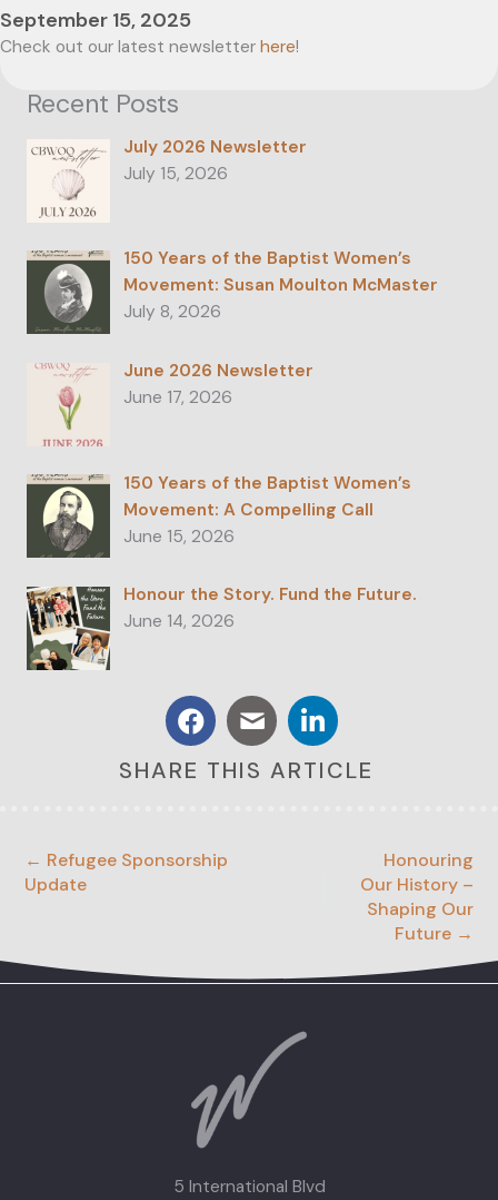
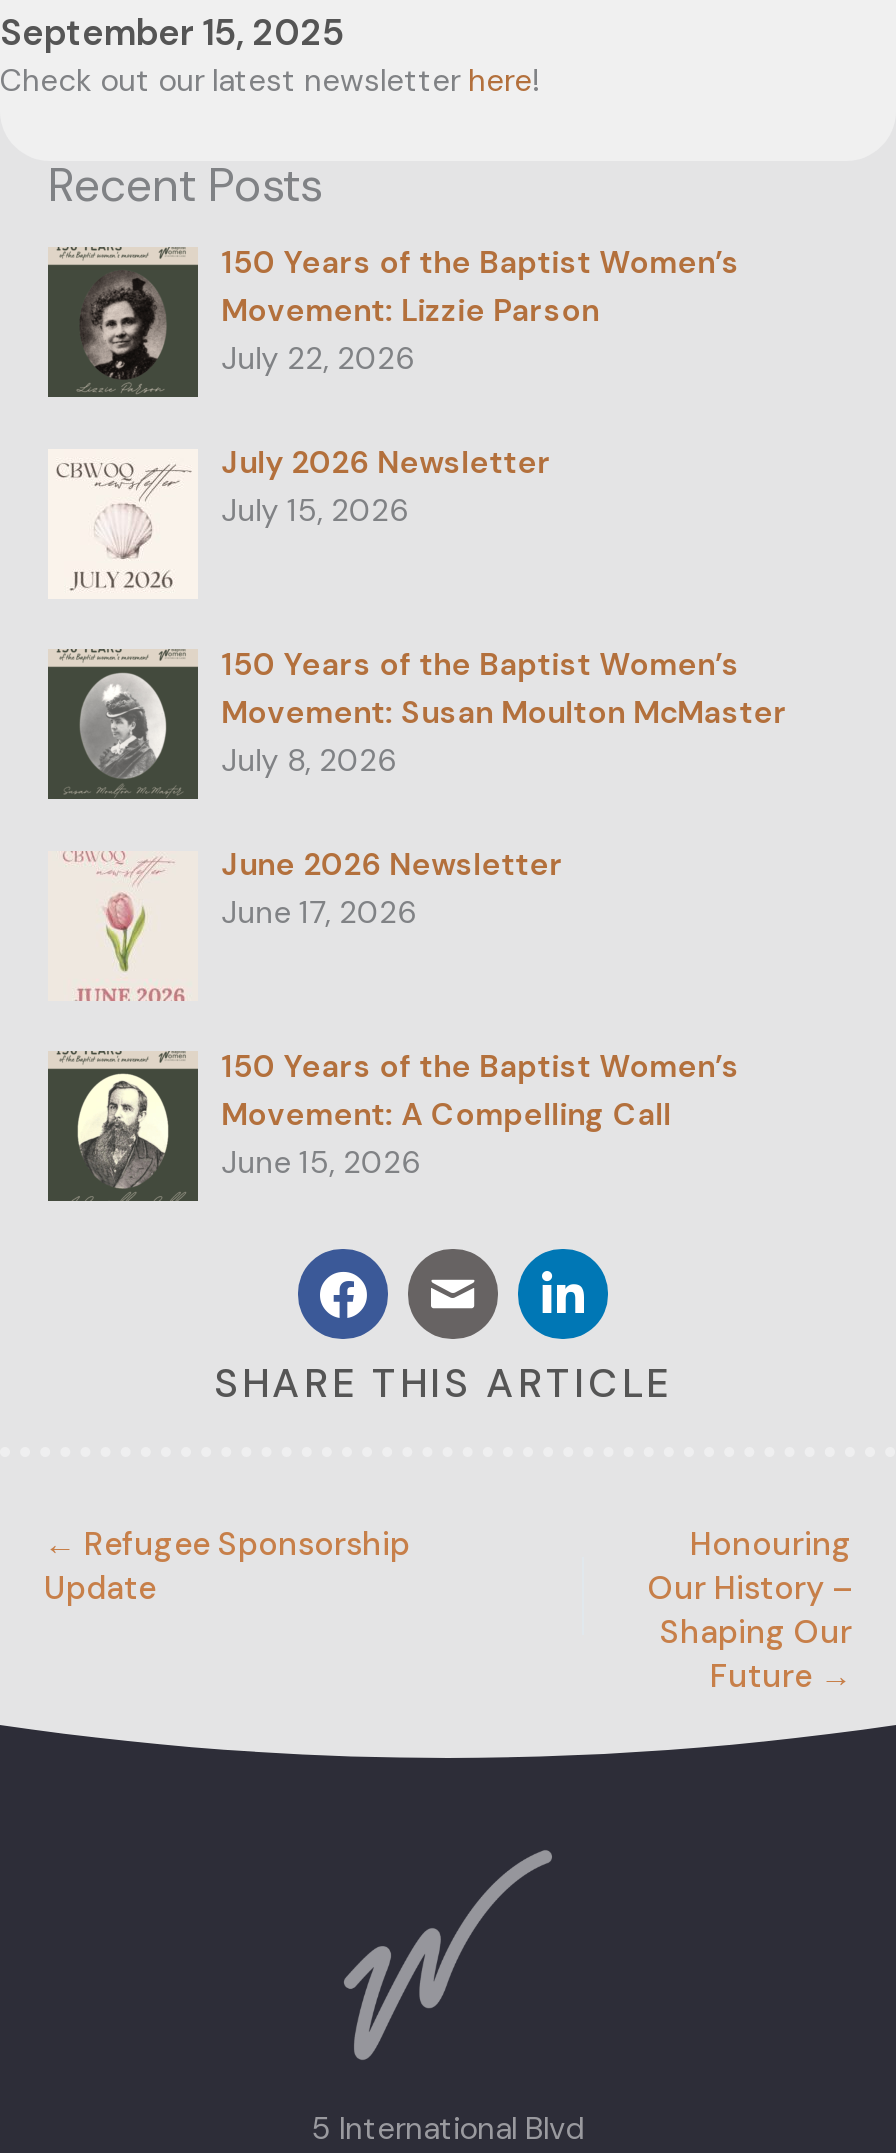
+ [image]
+ 150 Years of the Baptist Women’s
+ Movement: Lizzie Parson
+ July 22, 2026

moved down: [image] | July 2026 Newsletter | July 15, 2026 | ... | Movement: A Compelling Call | June 15, 2026

- [image]
- Honour the Story. Fund the Future.
- June 14, 2026
